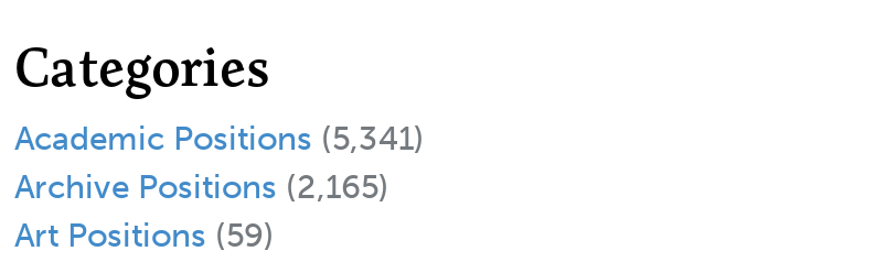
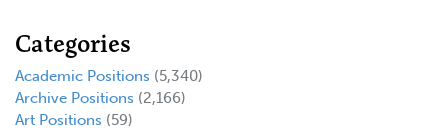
- Academic Positions (5,341)
+ Academic Positions (5,340)

- Archive Positions (2,165)
+ Archive Positions (2,166)
